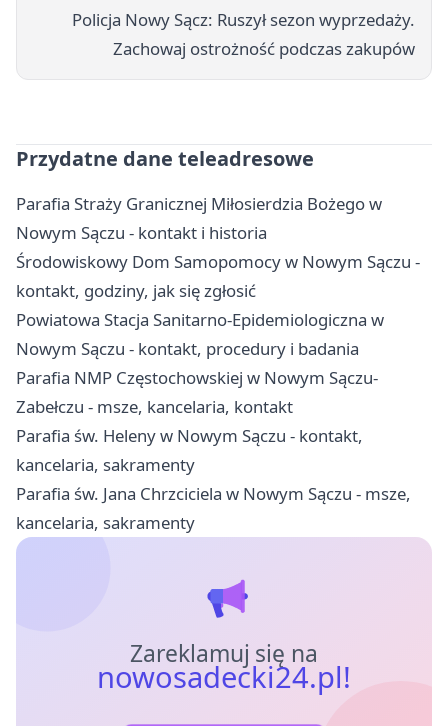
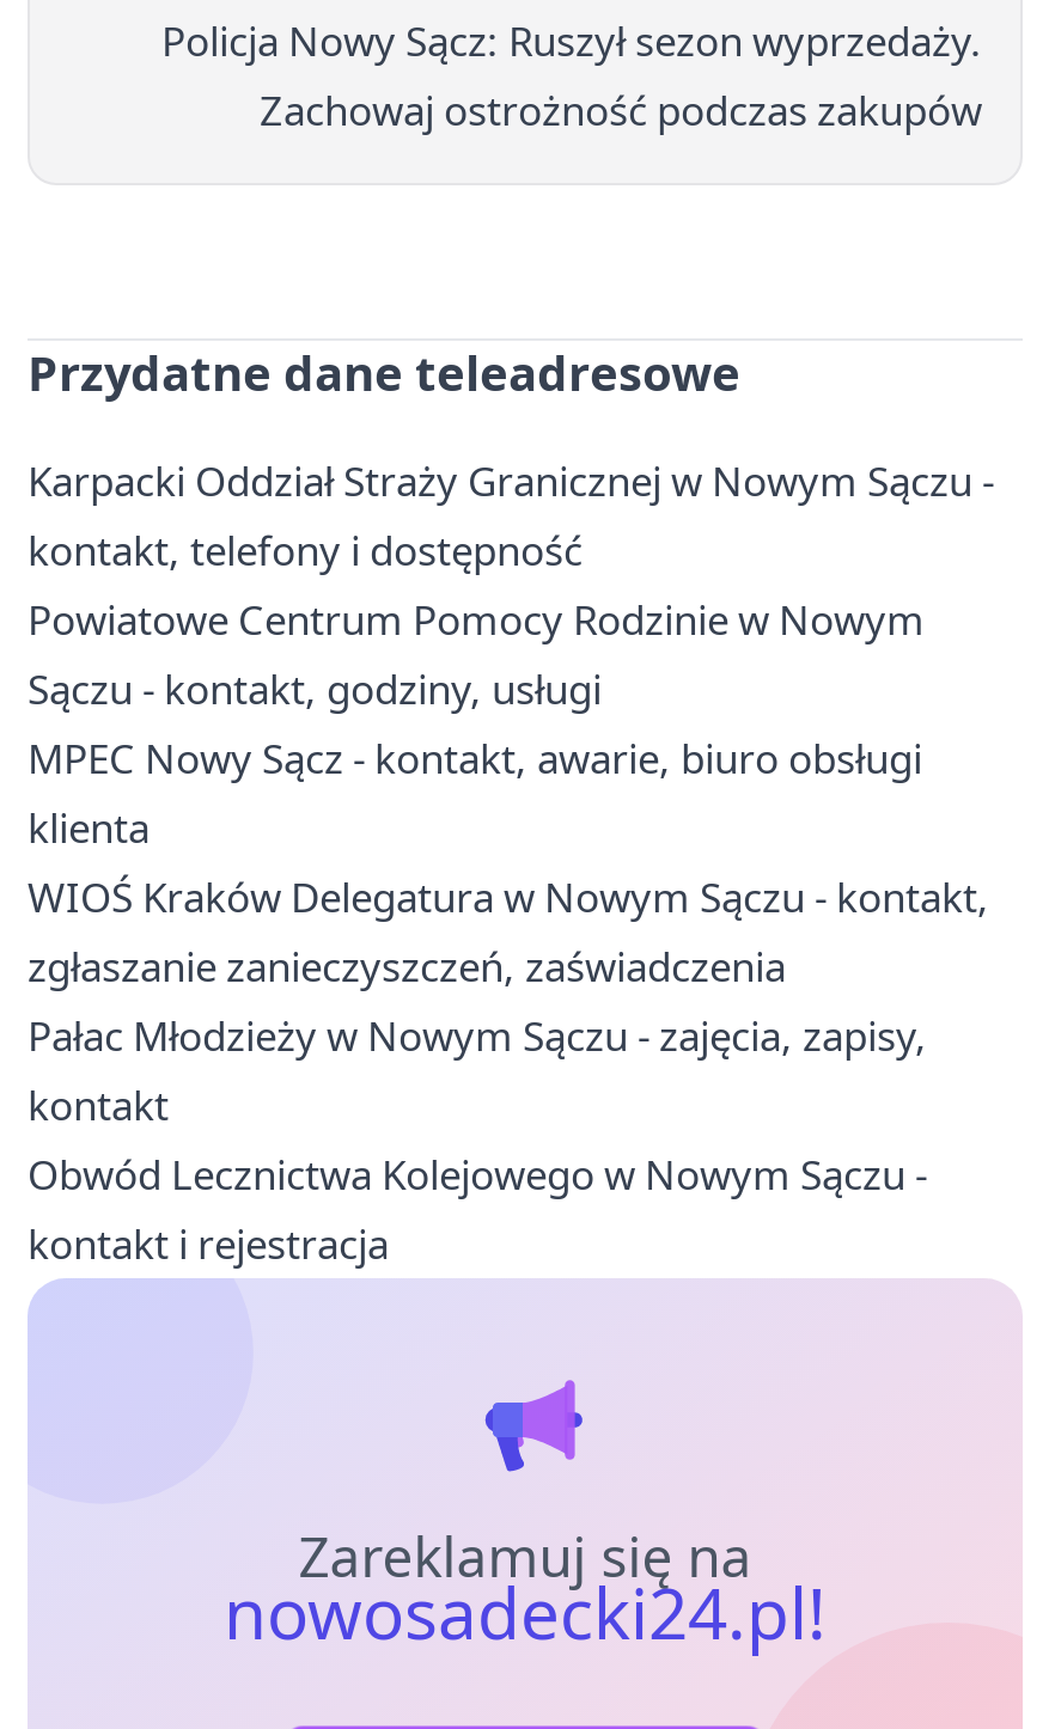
- Parafia Straży Granicznej Miłosierdzia Bożego w
- Nowym Sączu - kontakt i historia
- Środowiskowy Dom Samopomocy w Nowym Sączu -
- kontakt, godziny, jak się zgłosić
- Powiatowa Stacja Sanitarno-Epidemiologiczna w
- Nowym Sączu - kontakt, procedury i badania
- Parafia NMP Częstochowskiej w Nowym Sączu-
- Zabełczu - msze, kancelaria, kontakt
- Parafia św. Heleny w Nowym Sączu - kontakt,
- kancelaria, sakramenty
- Parafia św. Jana Chrzciciela w Nowym Sączu - msze,
- kancelaria, sakramenty
+ Karpacki Oddział Straży Granicznej w Nowym Sączu -
+ kontakt, telefony i dostępność
+ Powiatowe Centrum Pomocy Rodzinie w Nowym
+ Sączu - kontakt, godziny, usługi
+ MPEC Nowy Sącz - kontakt, awarie, biuro obsługi
+ klienta
+ WIOŚ Kraków Delegatura w Nowym Sączu - kontakt,
+ zgłaszanie zanieczyszczeń, zaświadczenia
+ Pałac Młodzieży w Nowym Sączu - zajęcia, zapisy,
+ kontakt
+ Obwód Lecznictwa Kolejowego w Nowym Sączu -
+ kontakt i rejestracja
